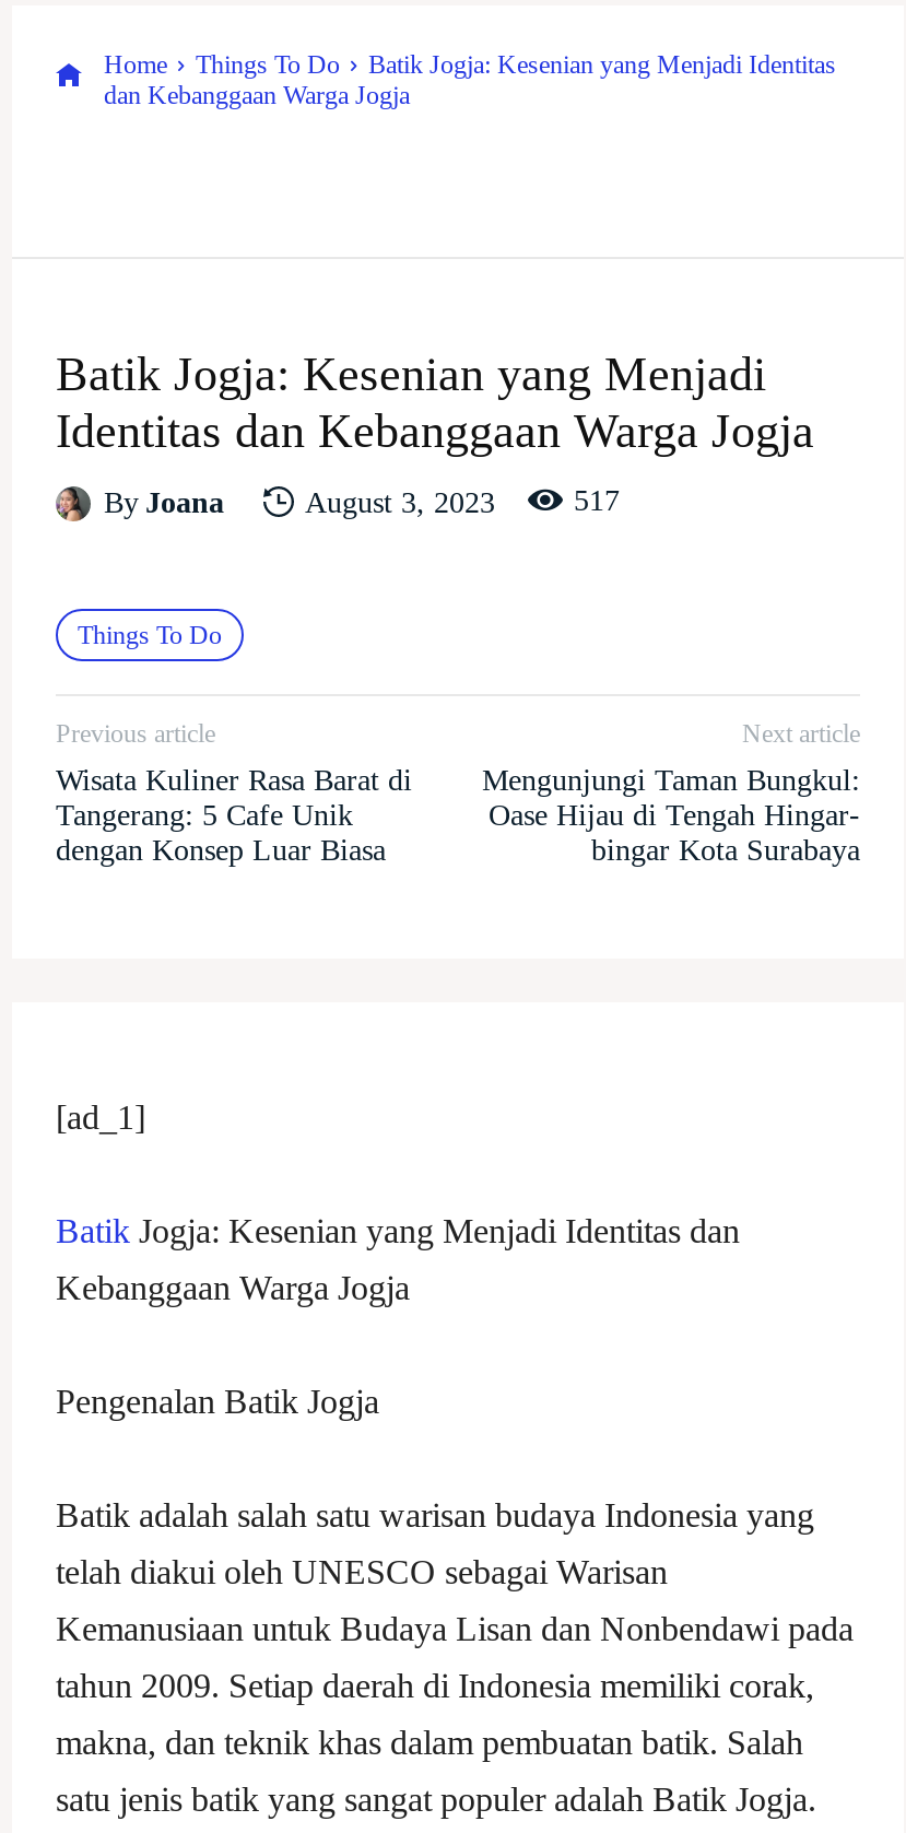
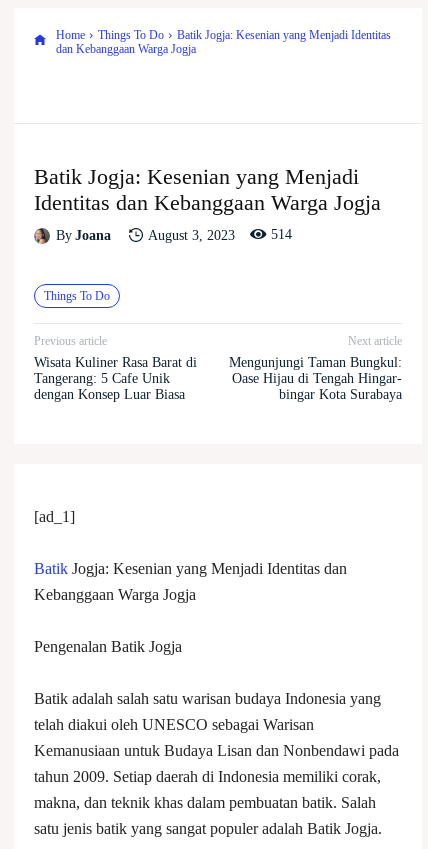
- 517
+ 514
